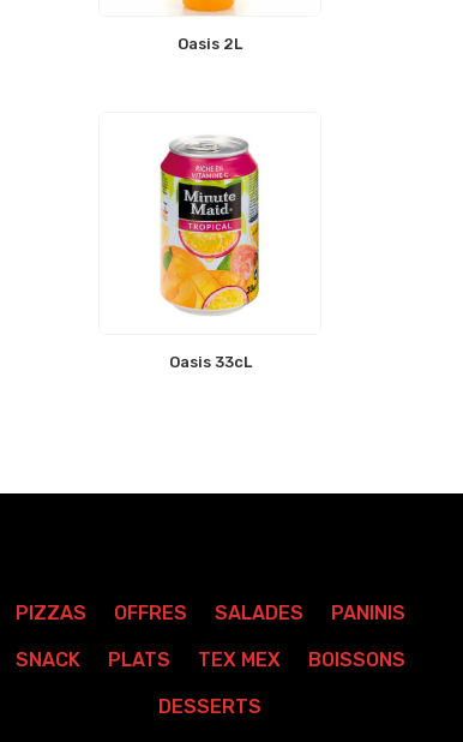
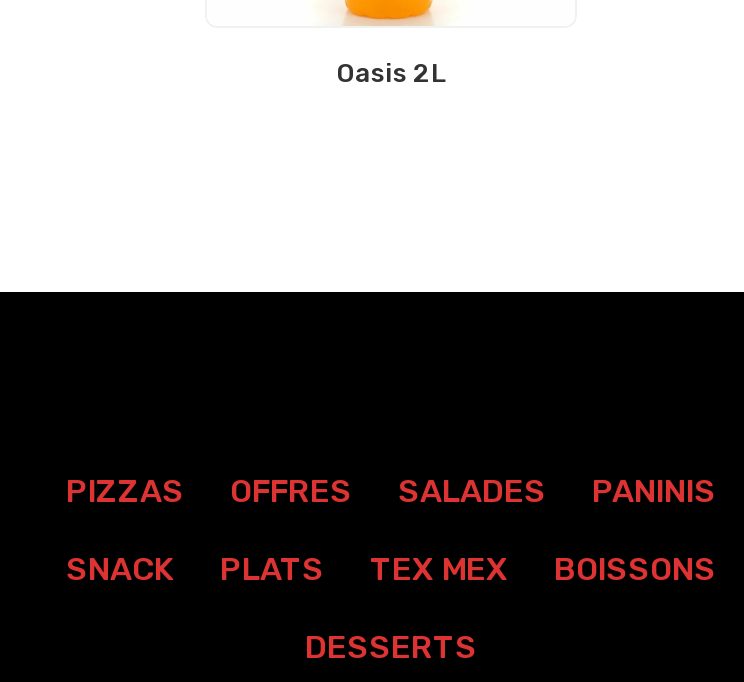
- [image]
- Oasis 33cL
